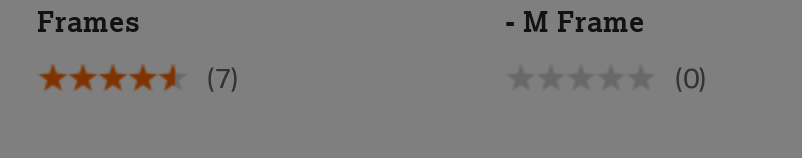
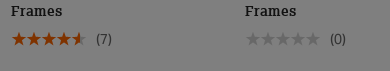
- - M Frame
+ Frames
